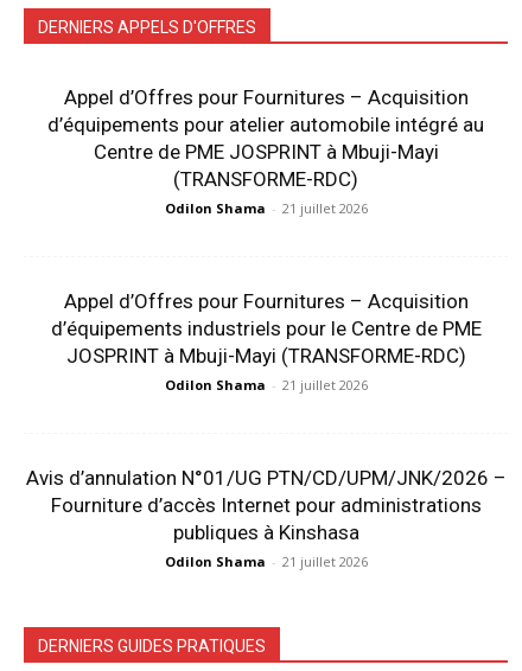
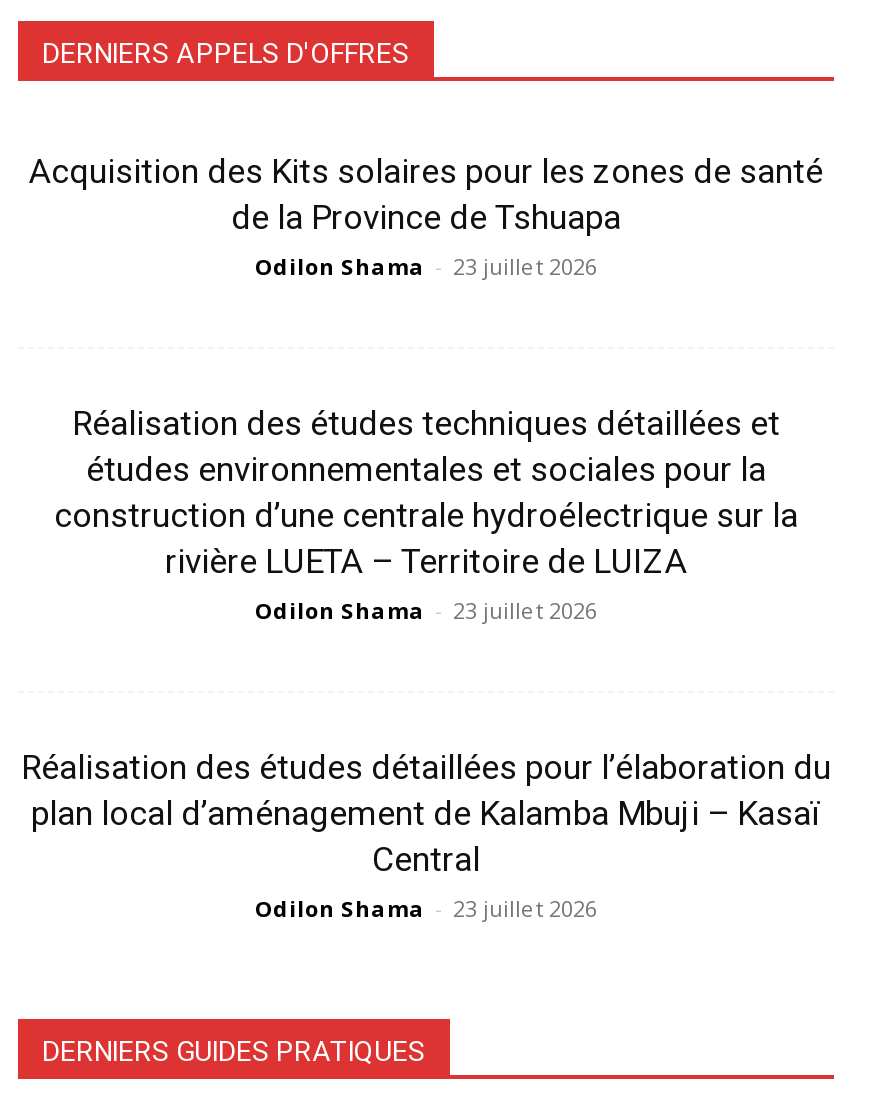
- Appel d’Offres pour Fournitures – Acquisition
- d’équipements pour atelier automobile intégré au
- Centre de PME JOSPRINT à Mbuji-Mayi
- (TRANSFORME-RDC)
- Odilon Shama - 21 juillet 2026
+ Acquisition des Kits solaires pour les zones de santé
+ de la Province de Tshuapa
+ Odilon Shama - 23 juillet 2026

- Appel d’Offres pour Fournitures – Acquisition
- d’équipements industriels pour le Centre de PME
- JOSPRINT à Mbuji-Mayi (TRANSFORME-RDC)
- Odilon Shama - 21 juillet 2026
+ Réalisation des études techniques détaillées et
+ études environnementales et sociales pour la
+ construction d’une centrale hydroélectrique sur la
+ rivière LUETA – Territoire de LUIZA
+ Odilon Shama - 23 juillet 2026

- Avis d’annulation N°01/UG PTN/CD/UPM/JNK/2026 –
- Fourniture d’accès Internet pour administrations
- publiques à Kinshasa
- Odilon Shama - 21 juillet 2026
+ Réalisation des études détaillées pour l’élaboration du
+ plan local d’aménagement de Kalamba Mbuji – Kasaï
+ Central
+ Odilon Shama - 23 juillet 2026
